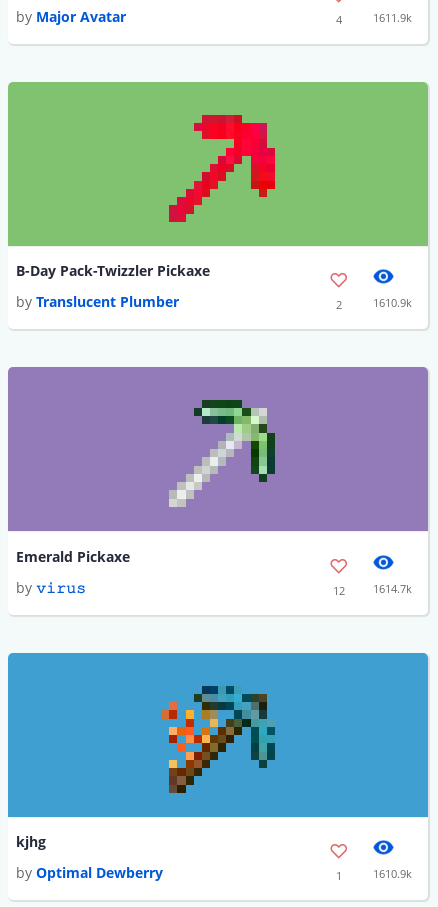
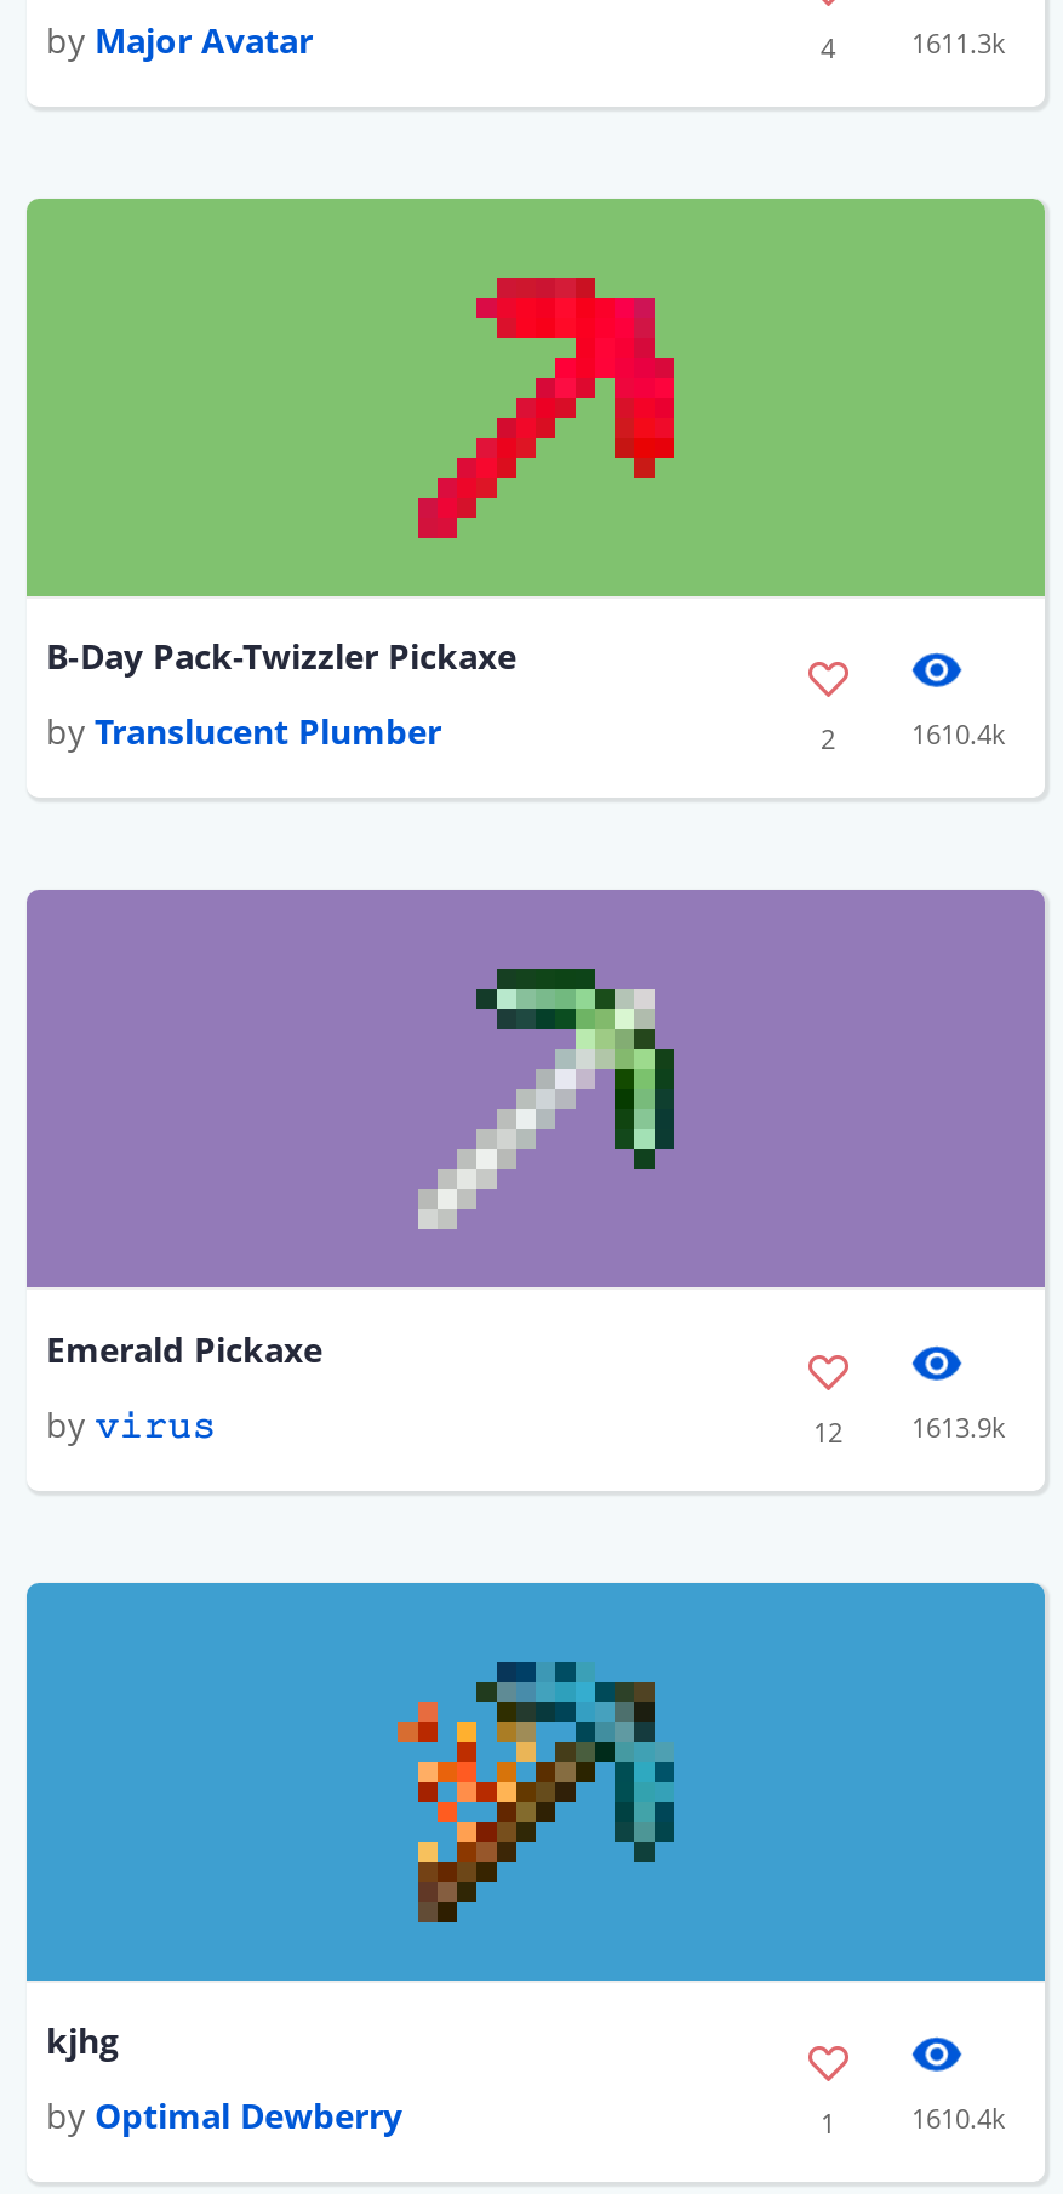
- 1611.9k
+ 1611.3k

- 1610.9k
+ 1610.4k

- 12 1614.7k
+ 12 1613.9k

- 1610.9k
+ 1610.4k
